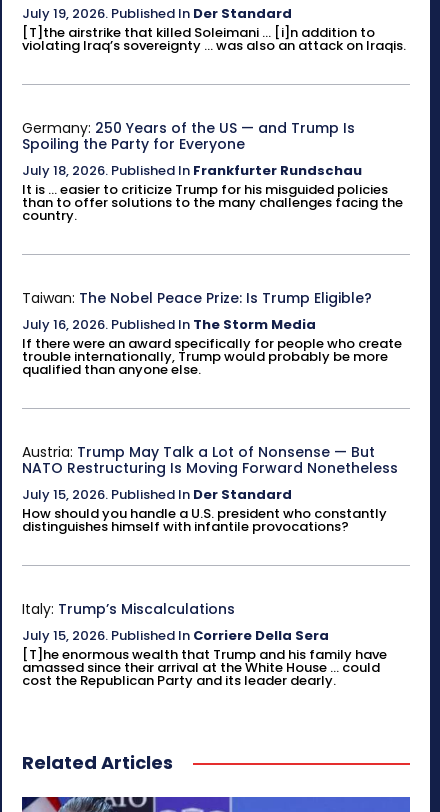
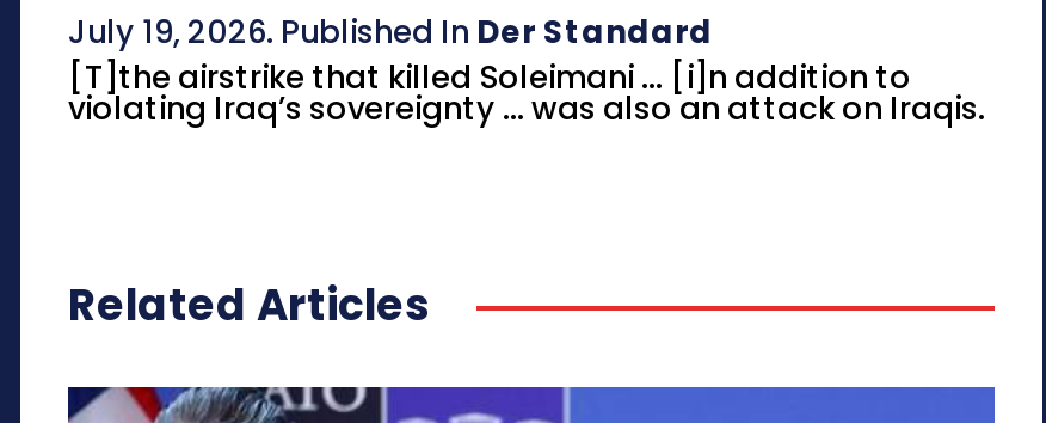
- Germany: 250 Years of the US — and Trump Is
- Spoiling the Party for Everyone
- July 18, 2026. Published In Frankfurter Rundschau
- It is ... easier to criticize Trump for his misguided policies
- than to offer solutions to the many challenges facing the
- country.

- Taiwan: The Nobel Peace Prize: Is Trump Eligible?
- July 16, 2026. Published In The Storm Media
- If there were an award specifically for people who create
- trouble internationally, Trump would probably be more
- qualified than anyone else.

- Austria: Trump May Talk a Lot of Nonsense — But
- NATO Restructuring Is Moving Forward Nonetheless
- July 15, 2026. Published In Der Standard
- How should you handle a U.S. president who constantly
- distinguishes himself with infantile provocations?

- Italy: Trump’s Miscalculations
- July 15, 2026. Published In Corriere Della Sera
- [T]he enormous wealth that Trump and his family have
- amassed since their arrival at the White House ... could
- cost the Republican Party and its leader dearly.
